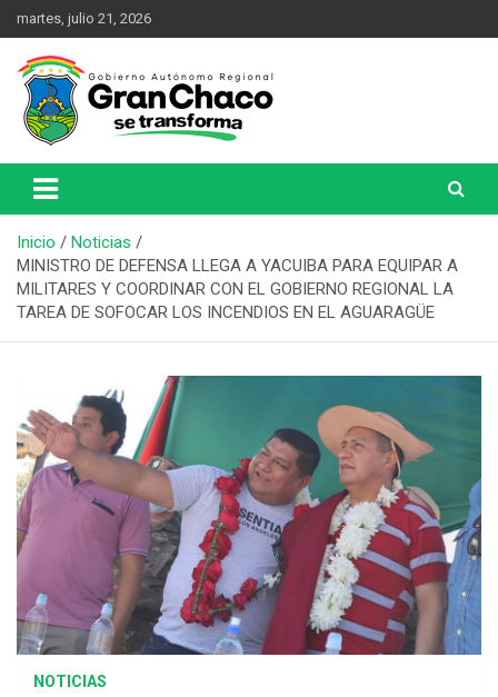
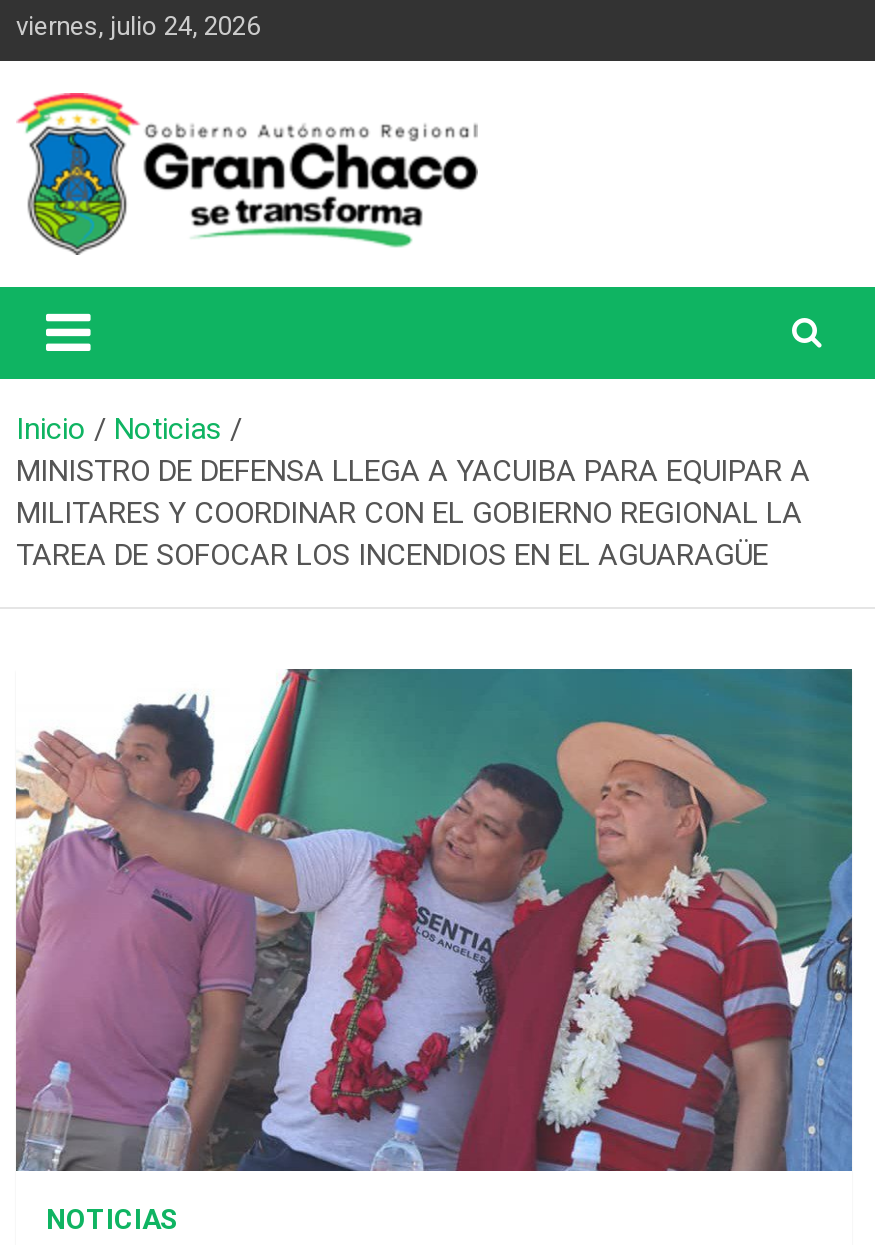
- martes, julio 21, 2026
+ viernes, julio 24, 2026
